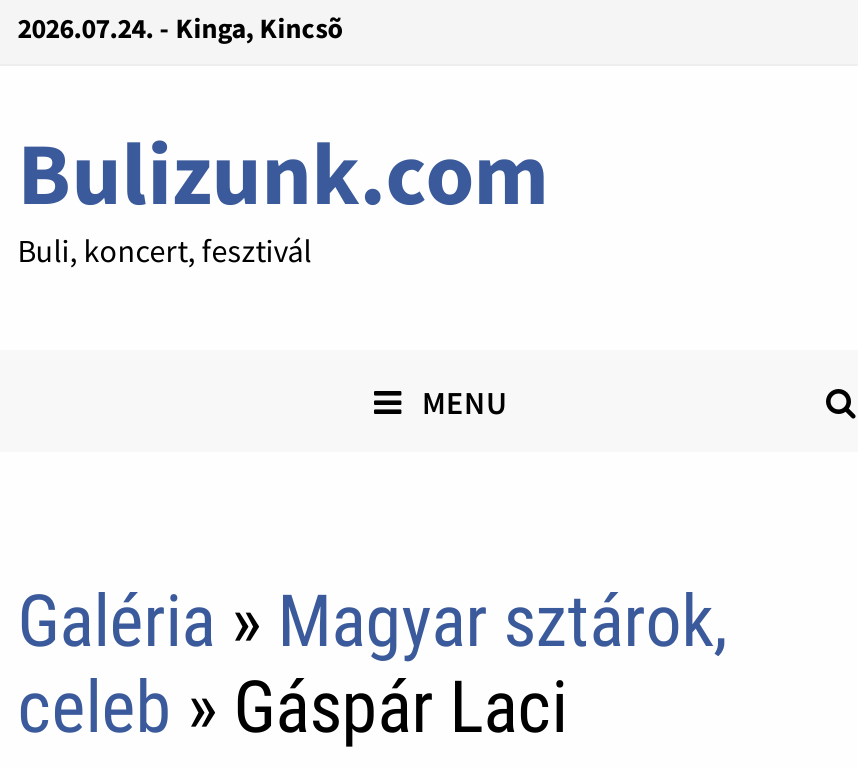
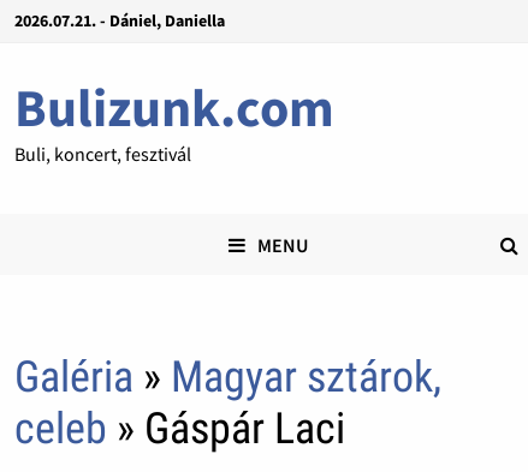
- 2026.07.24. - Kinga, Kincsõ
+ 2026.07.21. - Dániel, Daniella
